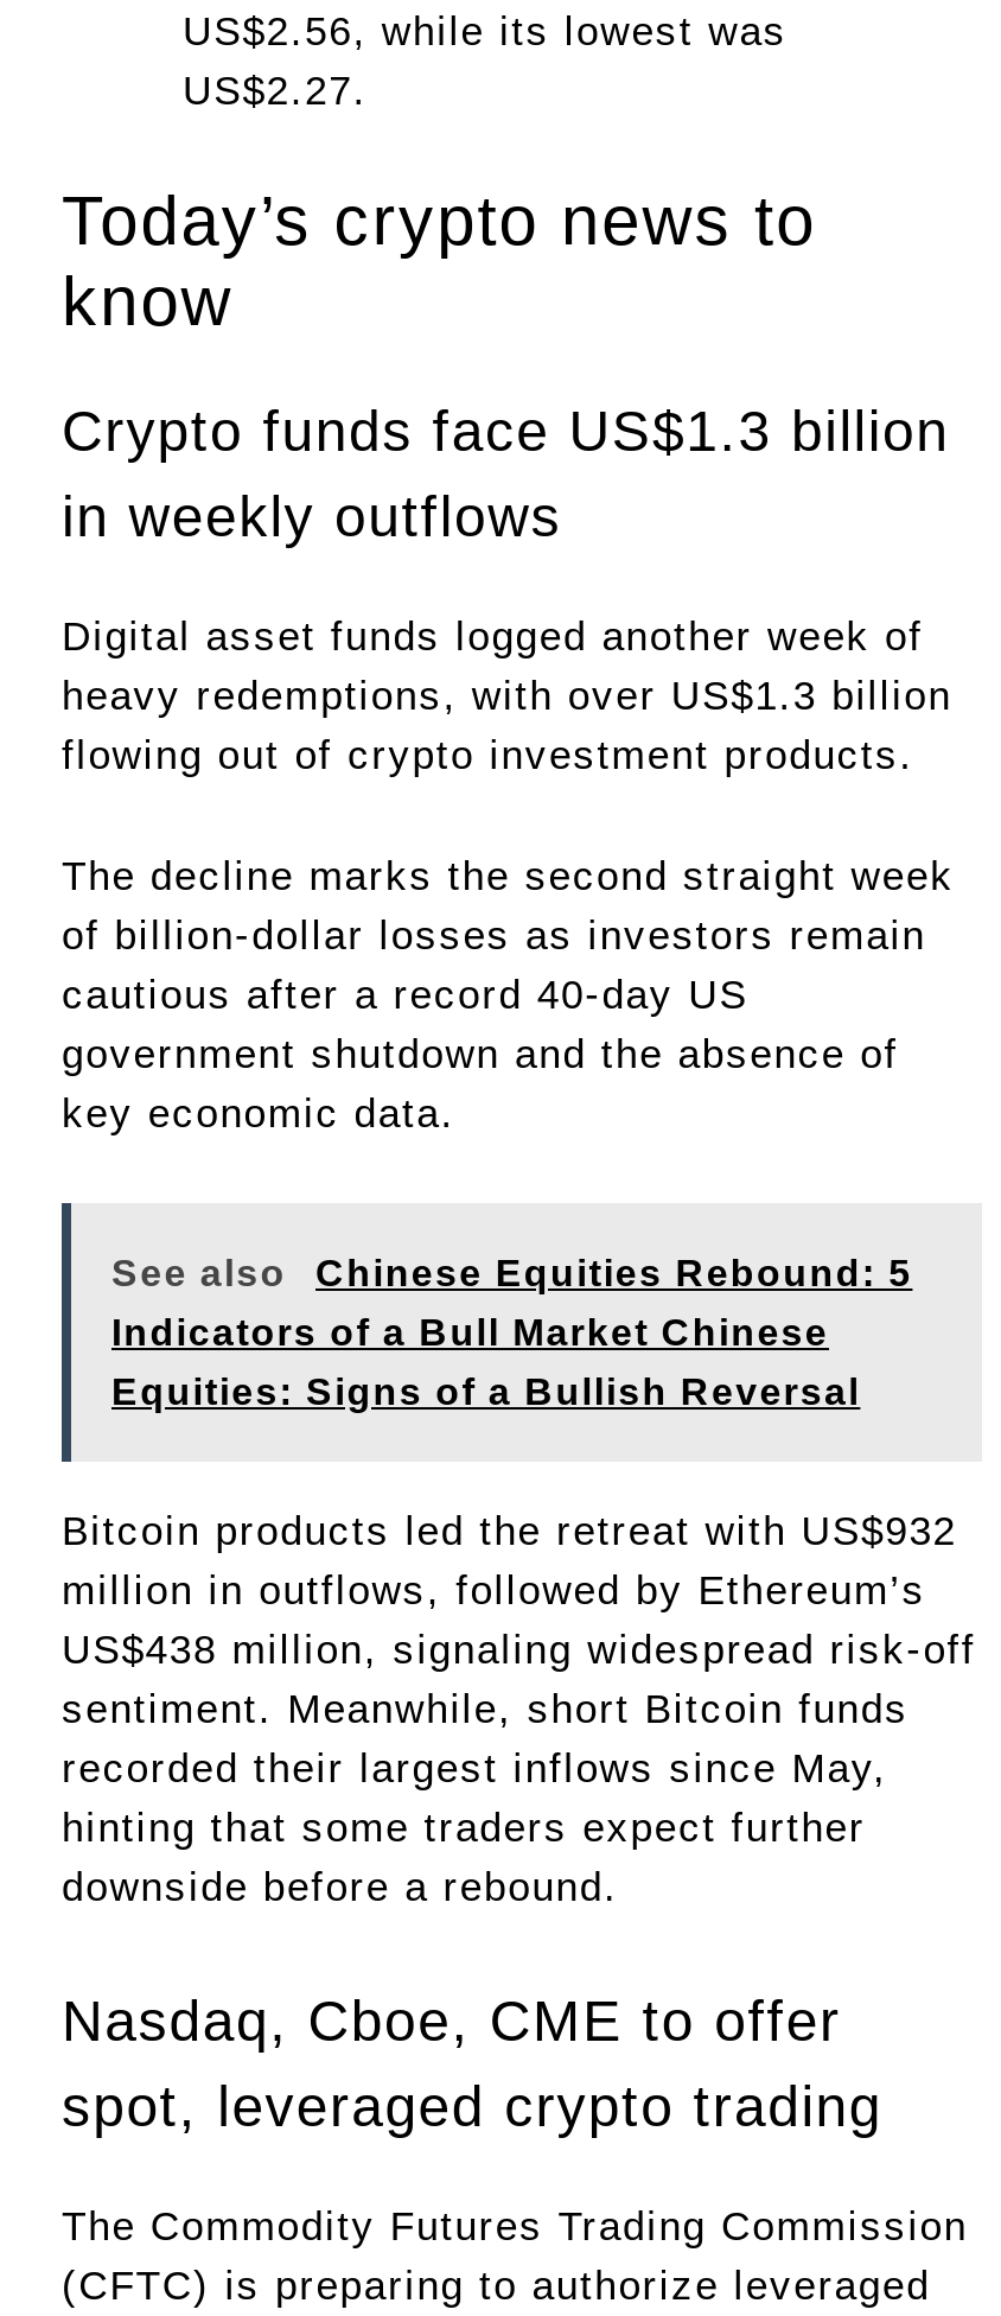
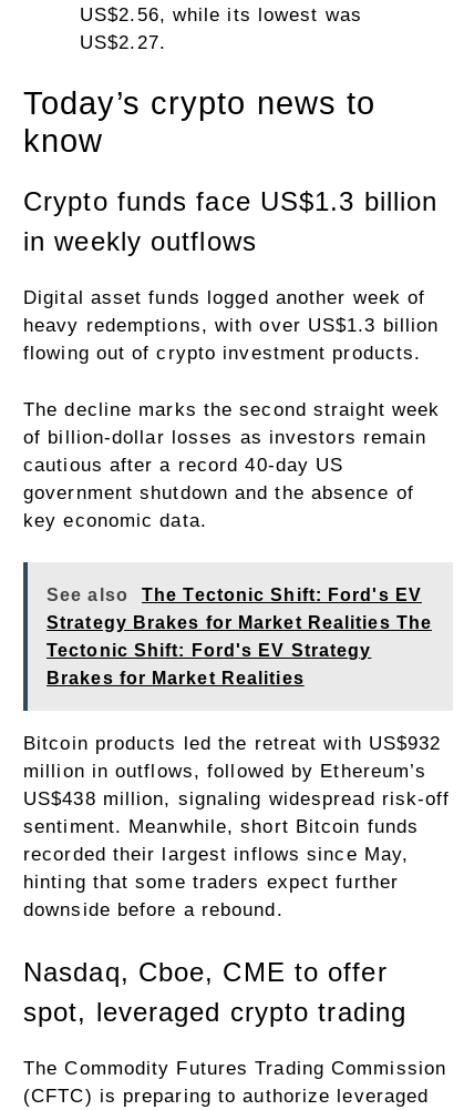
- Chinese Equities Rebound: 5
- Indicators of a Bull Market Chinese
- Equities: Signs of a Bullish Reversal
+ The Tectonic Shift: Ford's EV
+ Strategy Brakes for Market Realities The
+ Tectonic Shift: Ford's EV Strategy
+ Brakes for Market Realities
